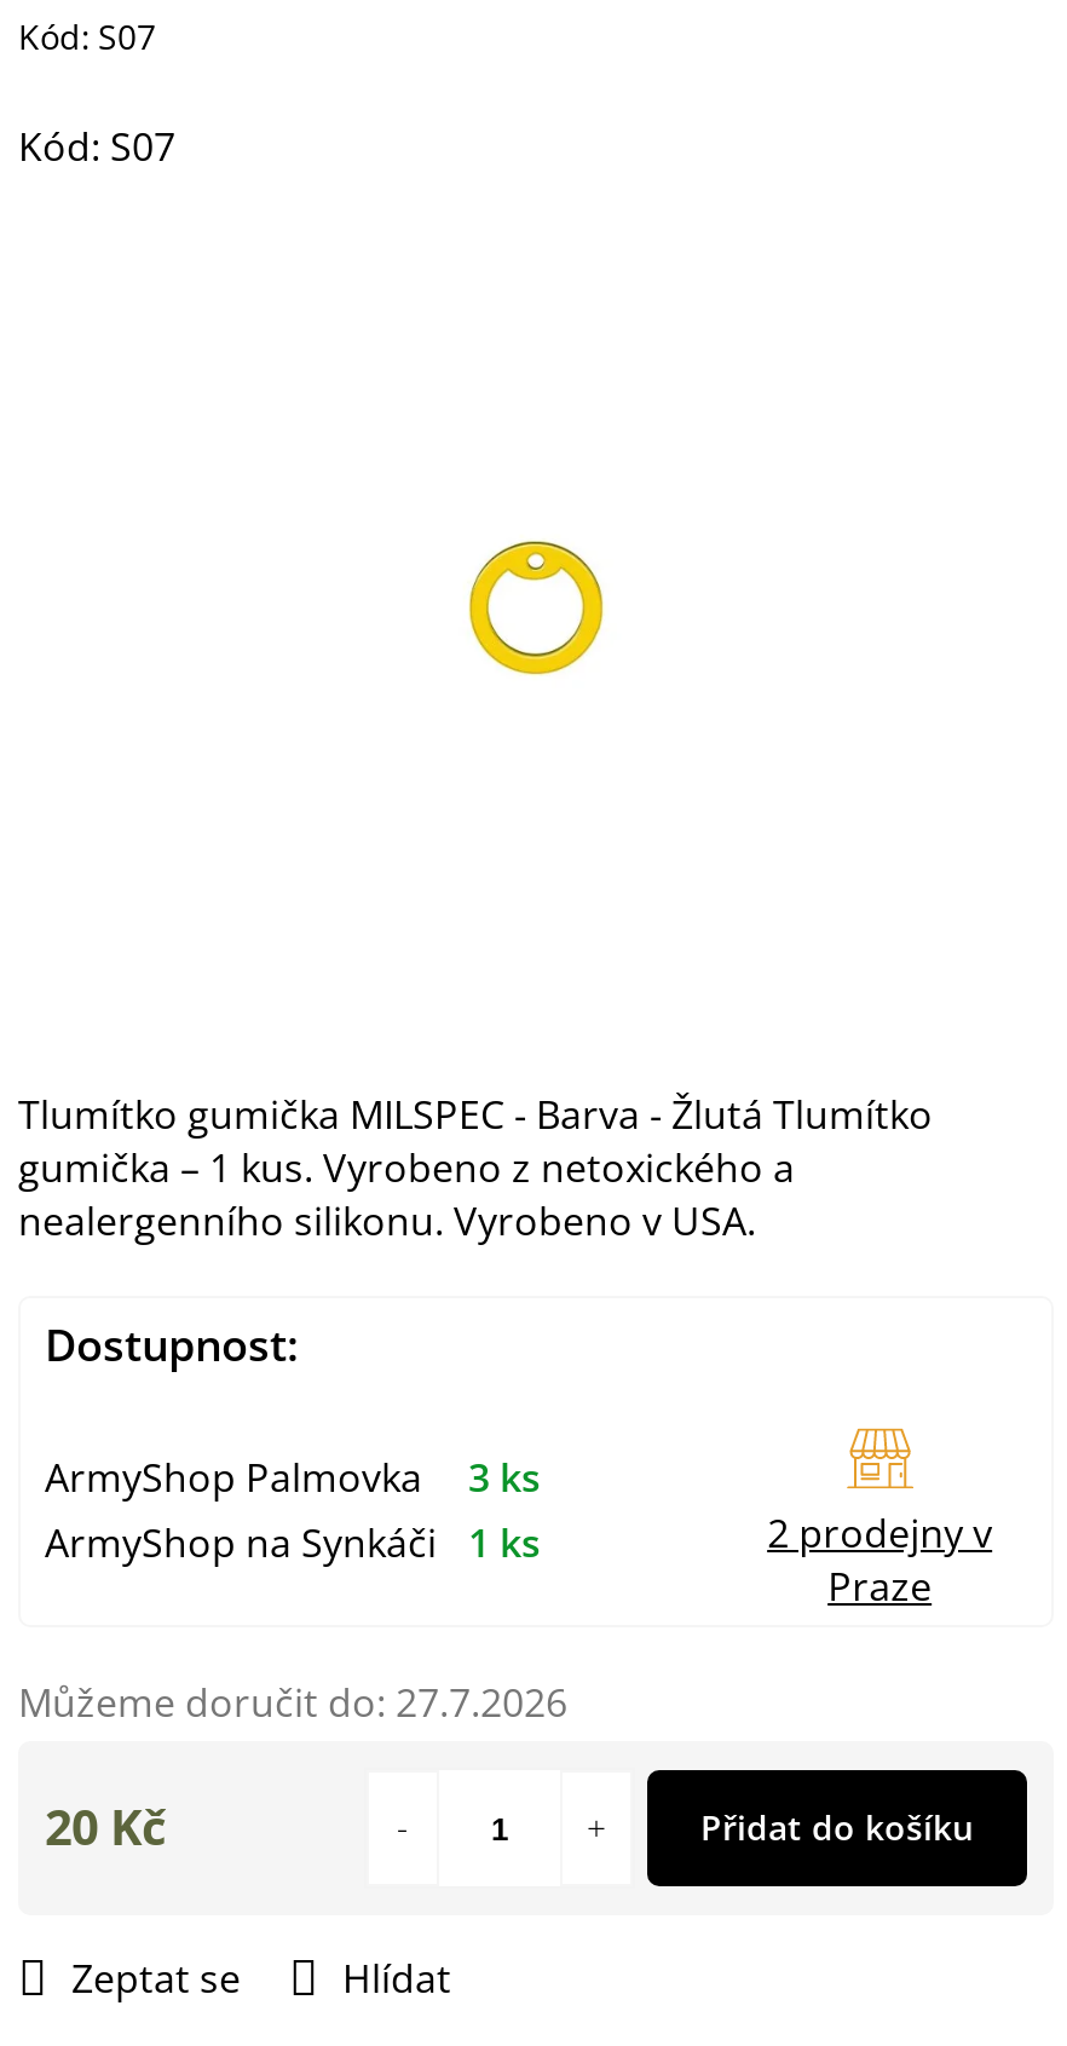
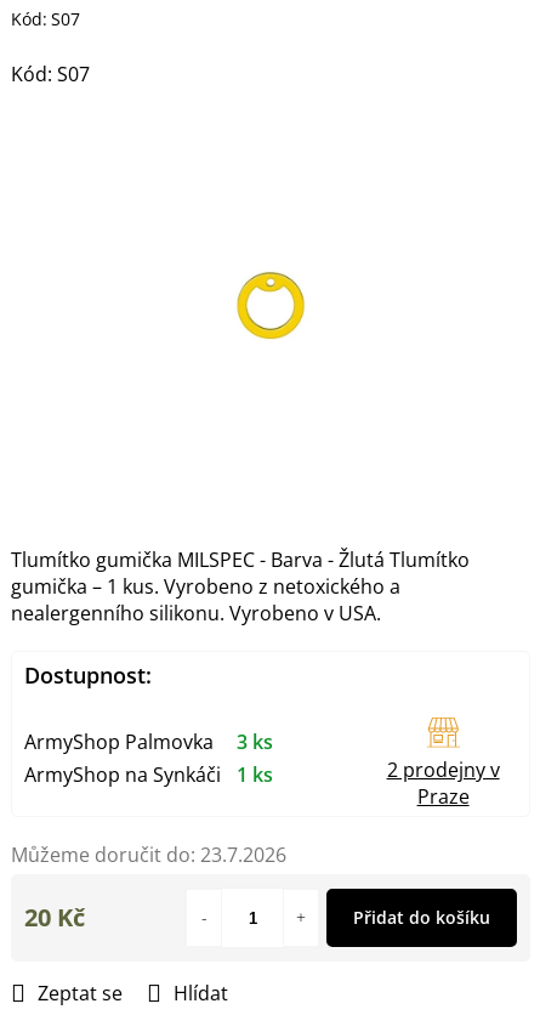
- Můžeme doručit do: 27.7.2026
+ Můžeme doručit do: 23.7.2026
